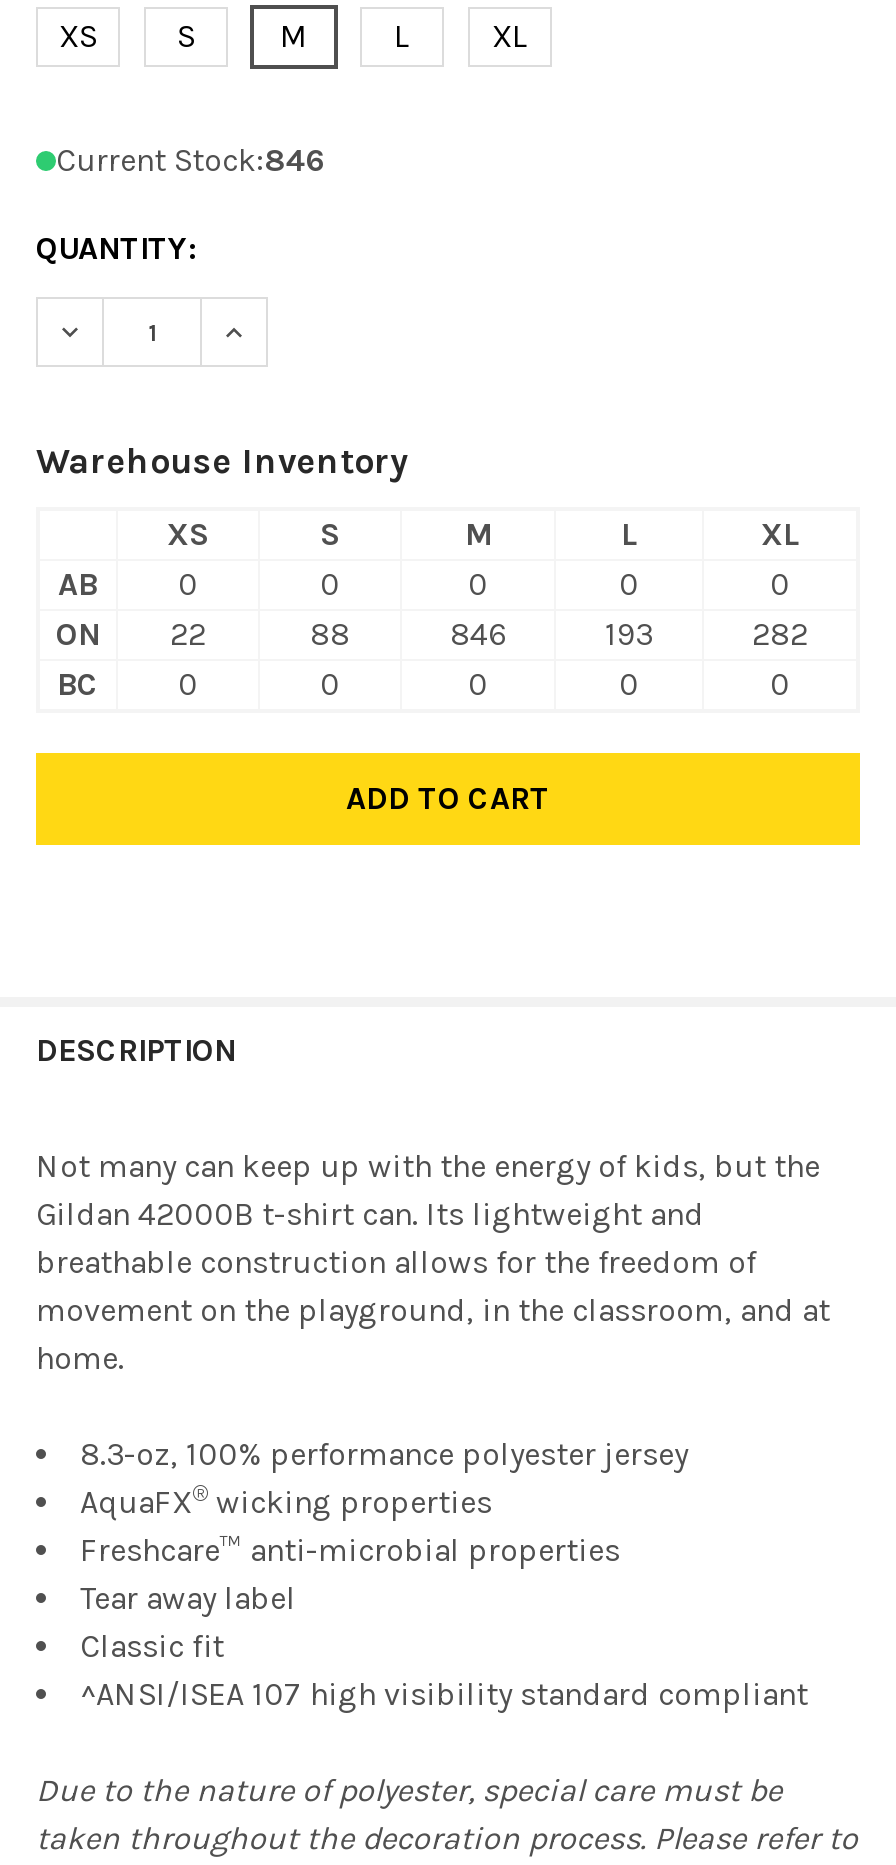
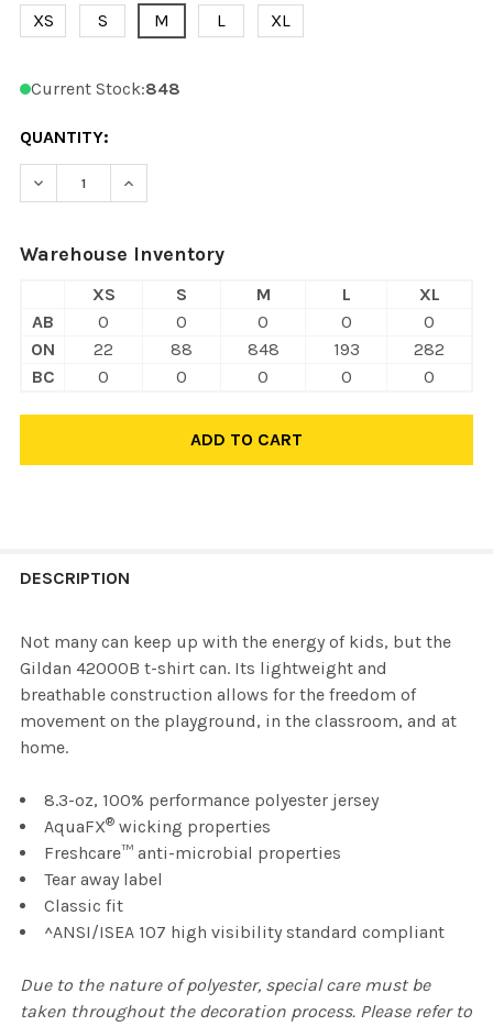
- Current Stock:846
+ Current Stock:848

- 846
+ 848
